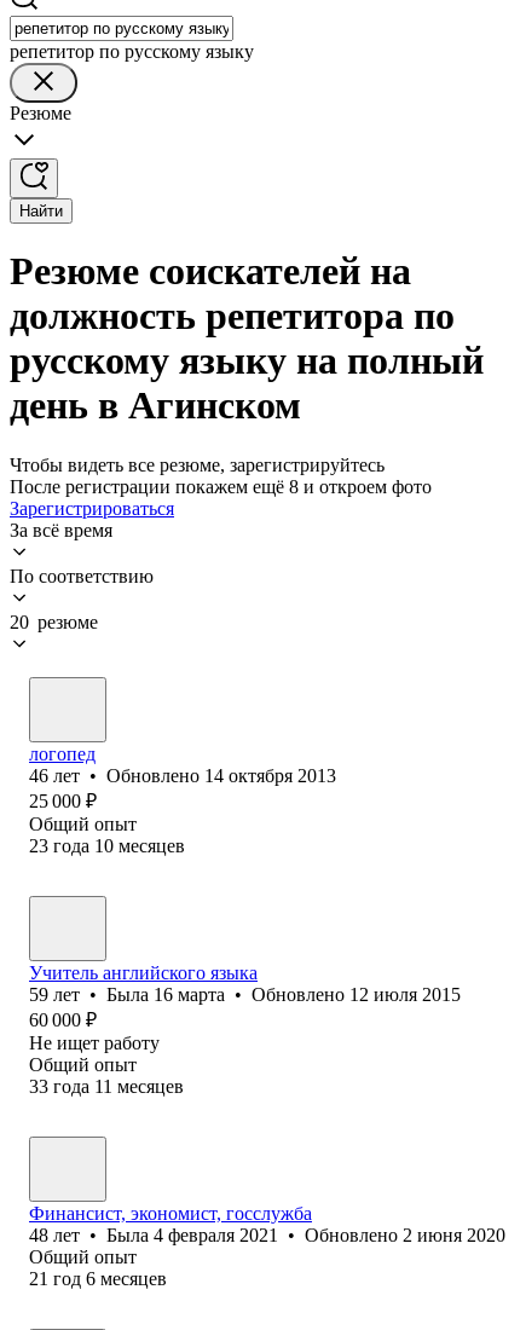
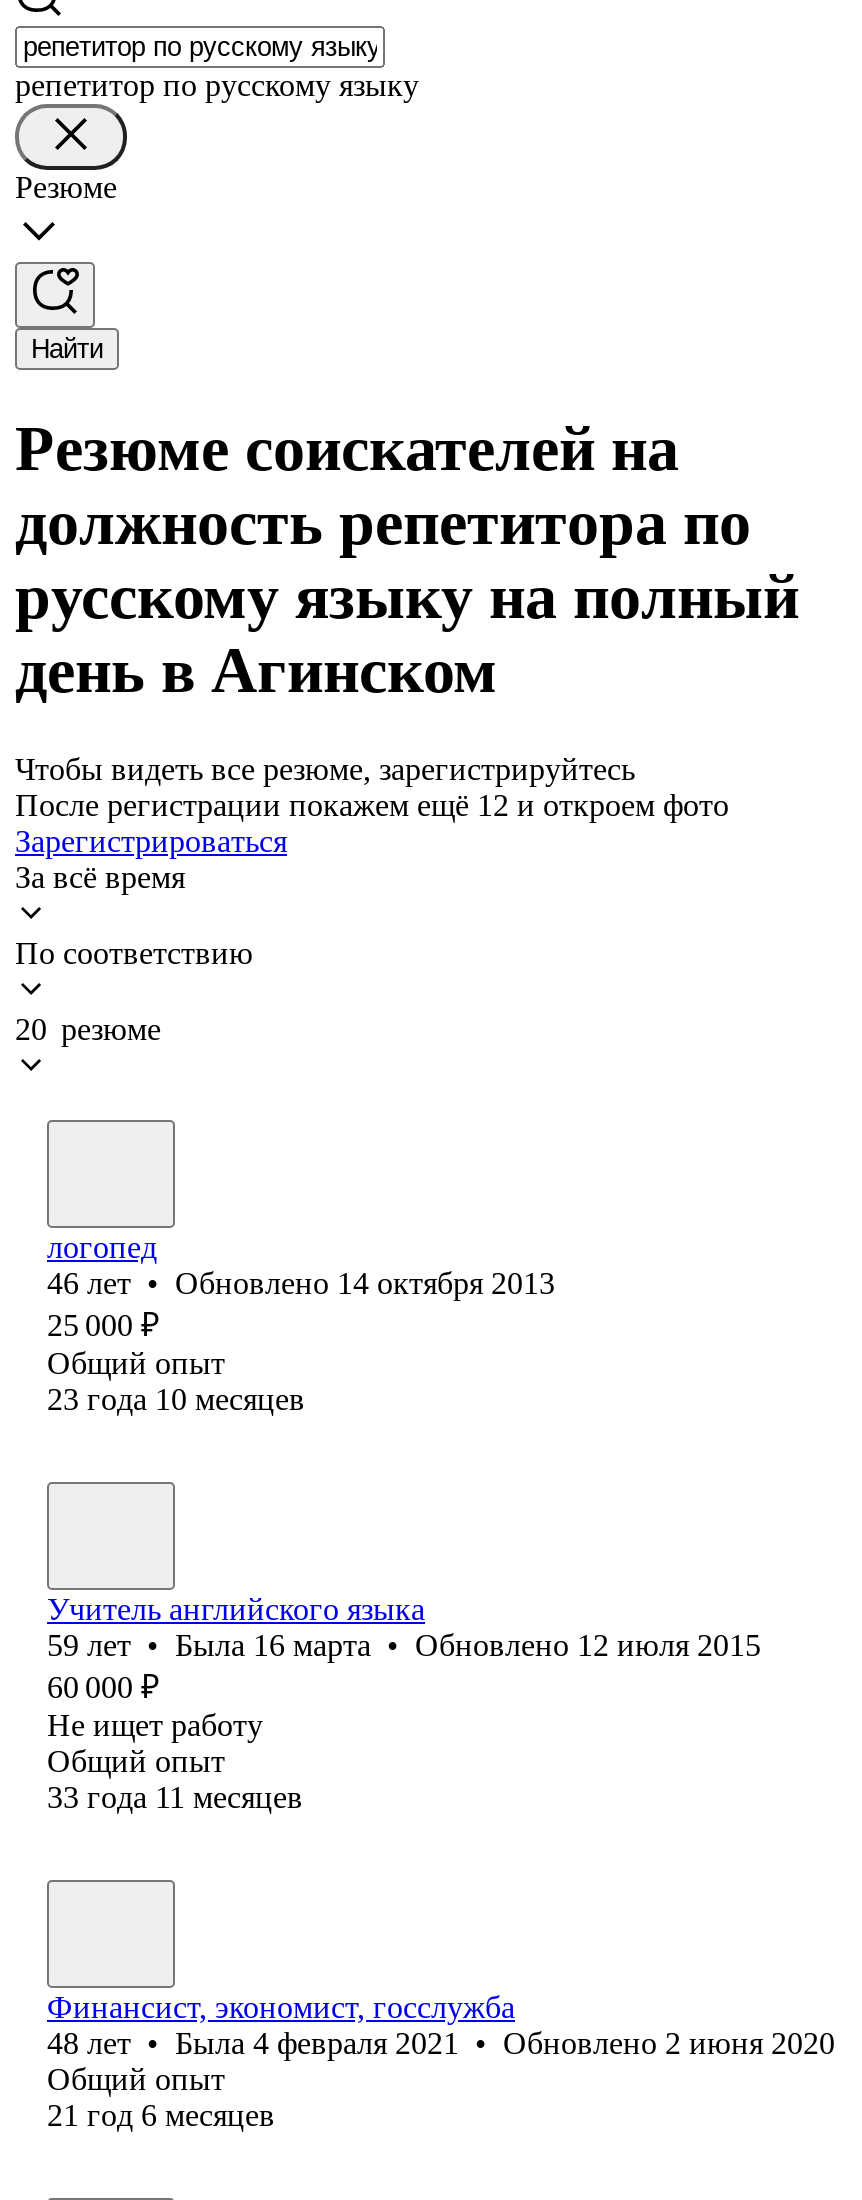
- После регистрации покажем ещё 8 и откроем фото
+ После регистрации покажем ещё 12 и откроем фото
